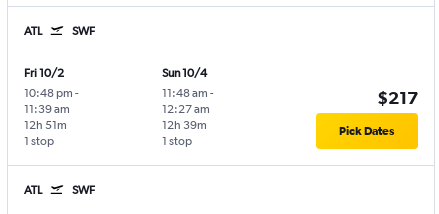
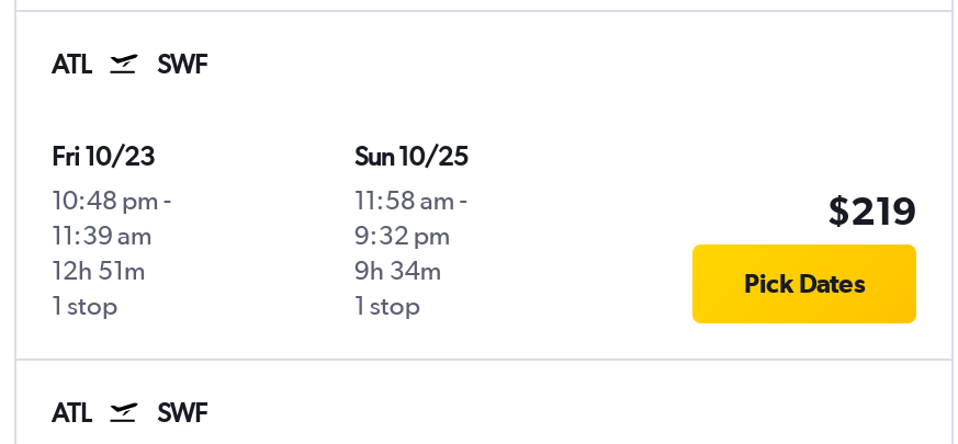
- Fri 10/2
+ Fri 10/23

- Sun 10/4
- 11:48 am -
- 12:27 am
+ Sun 10/25
+ 11:58 am -
+ 9:32 pm

- $217
+ $219

- 12h 39m
+ 9h 34m
